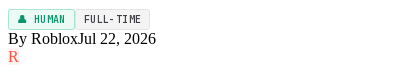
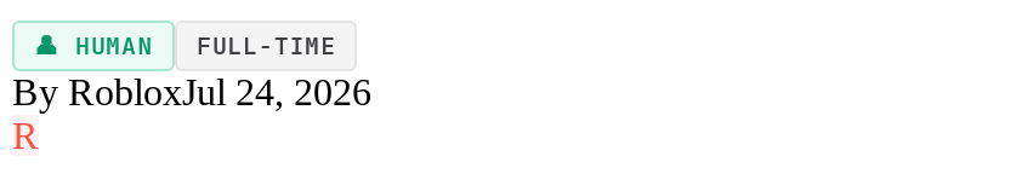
- By RobloxJul 22, 2026
+ By RobloxJul 24, 2026
